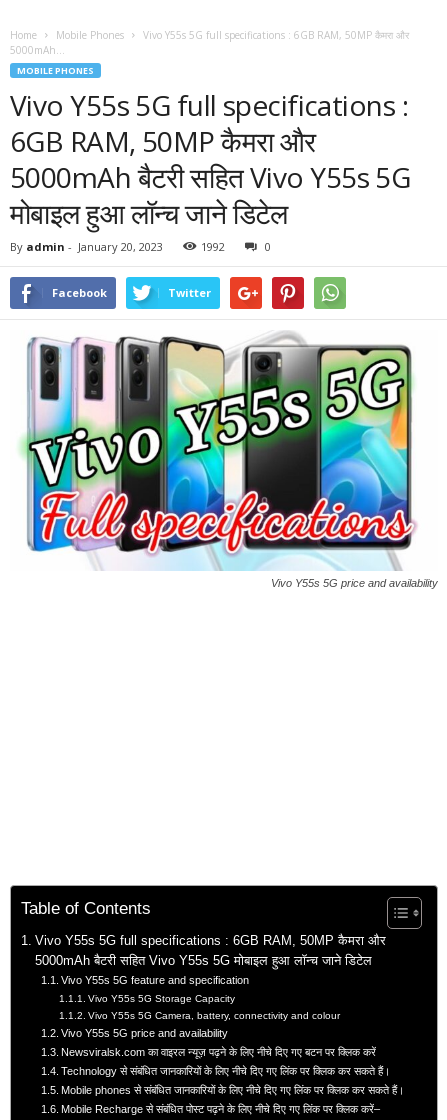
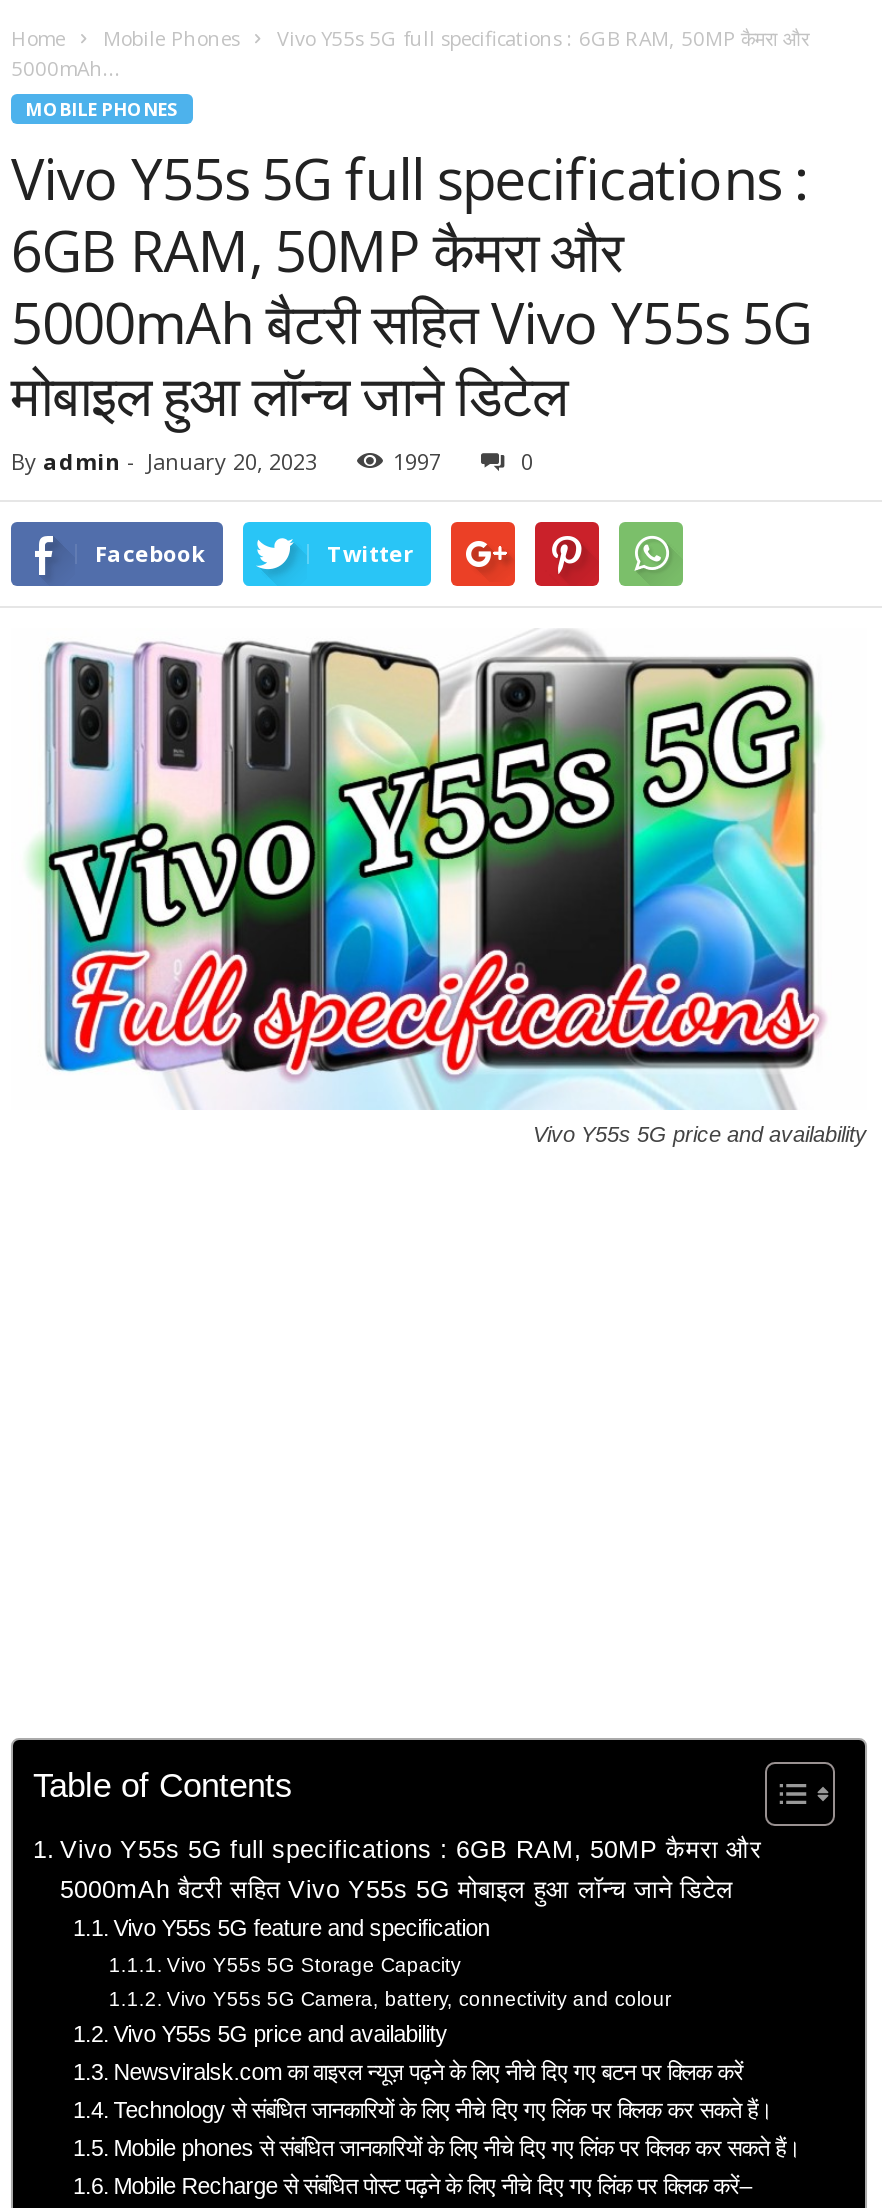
- 1992
+ 1997
